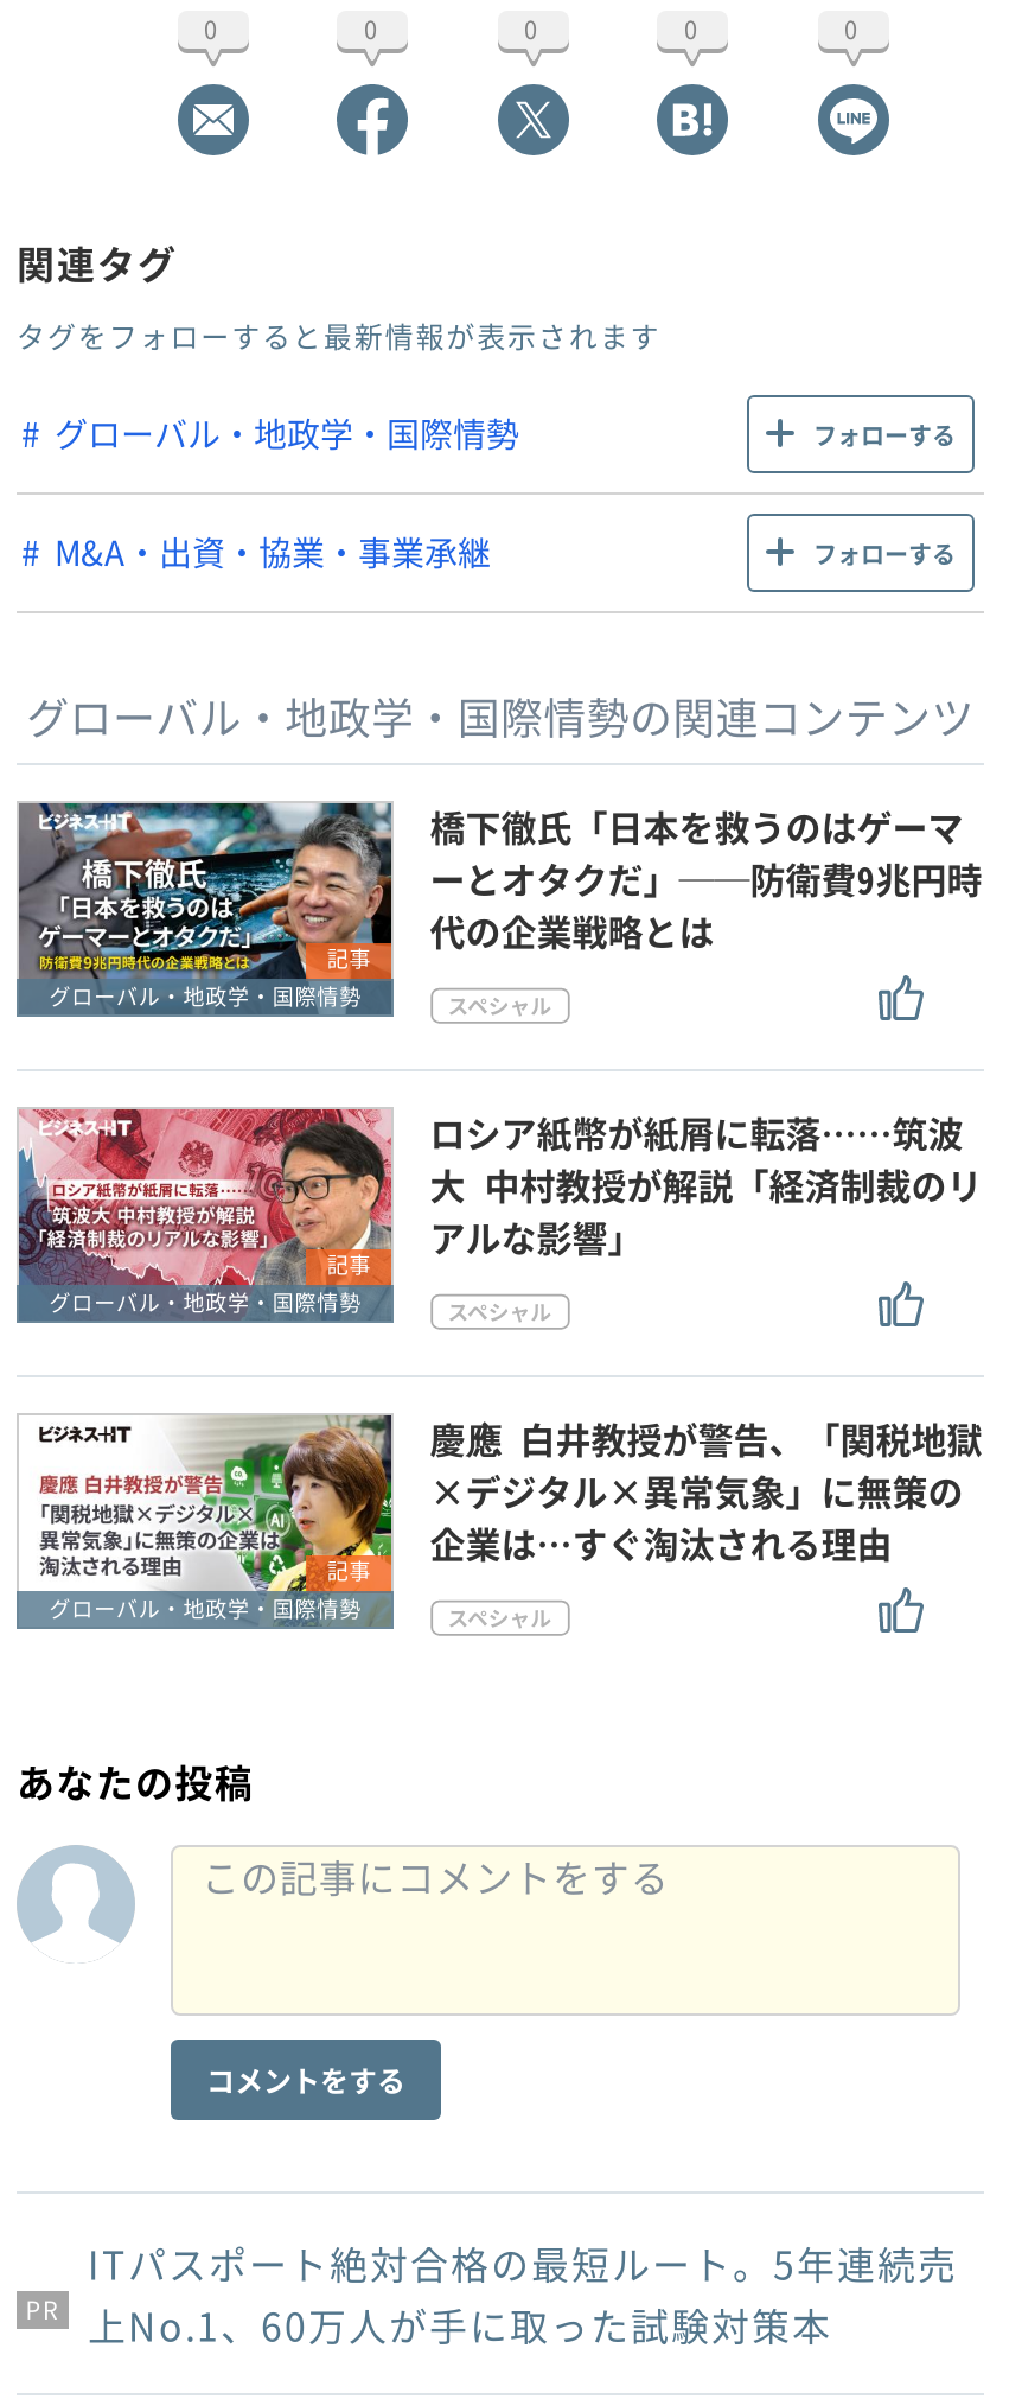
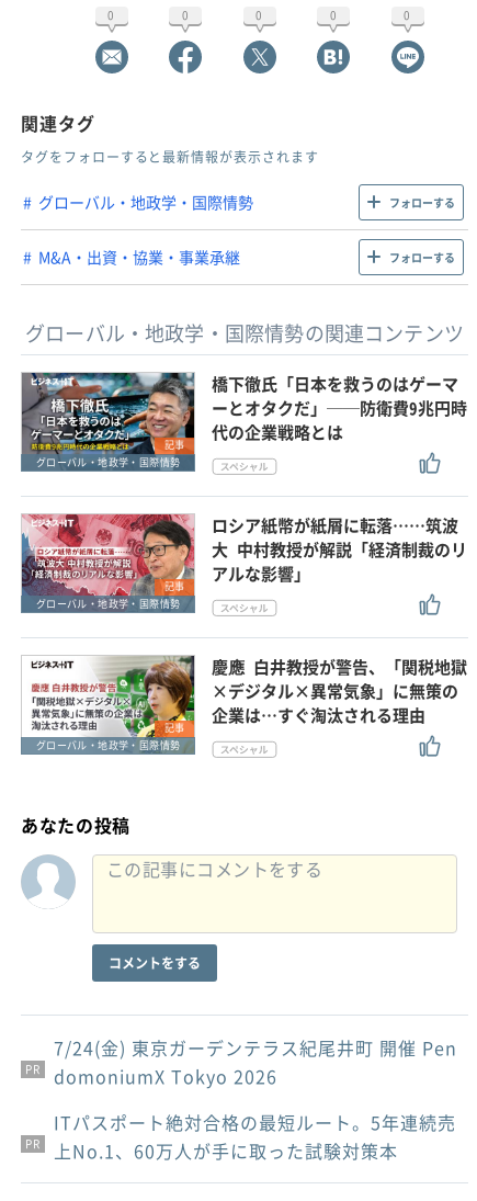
+ 7/24(金) 東京ガーデンテラス紀尾井町 開催 Pen
+ domoniumX Tokyo 2026
